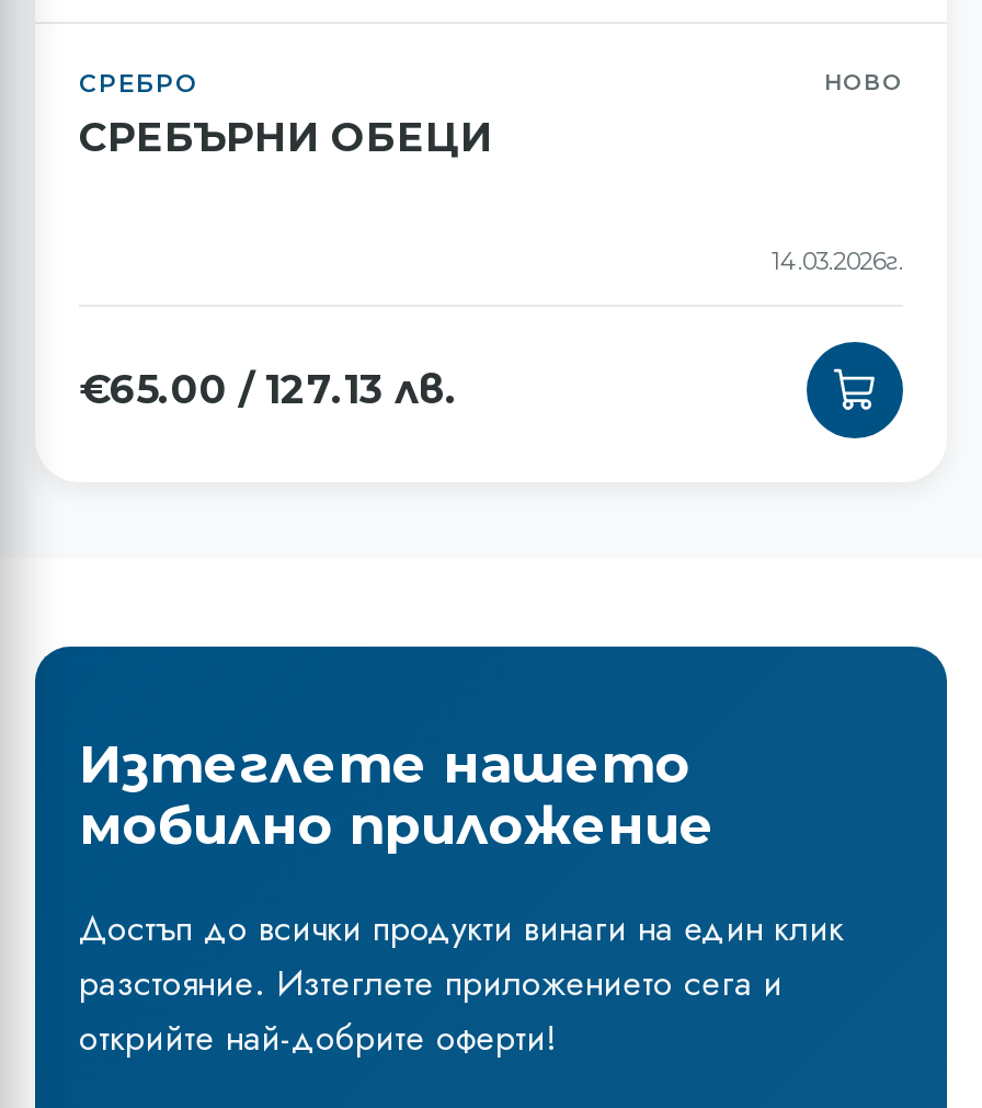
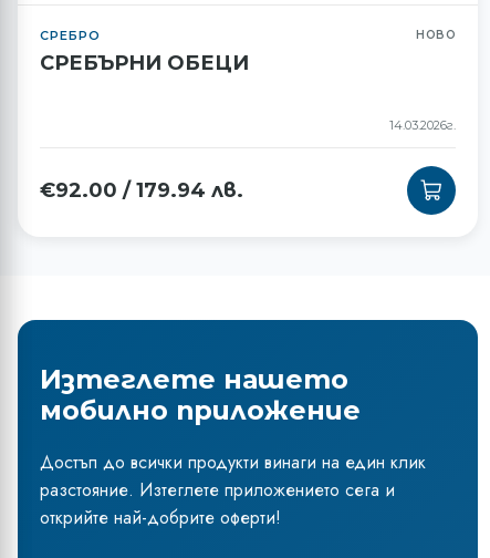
- €65.00 / 127.13 лв.
+ €92.00 / 179.94 лв.
